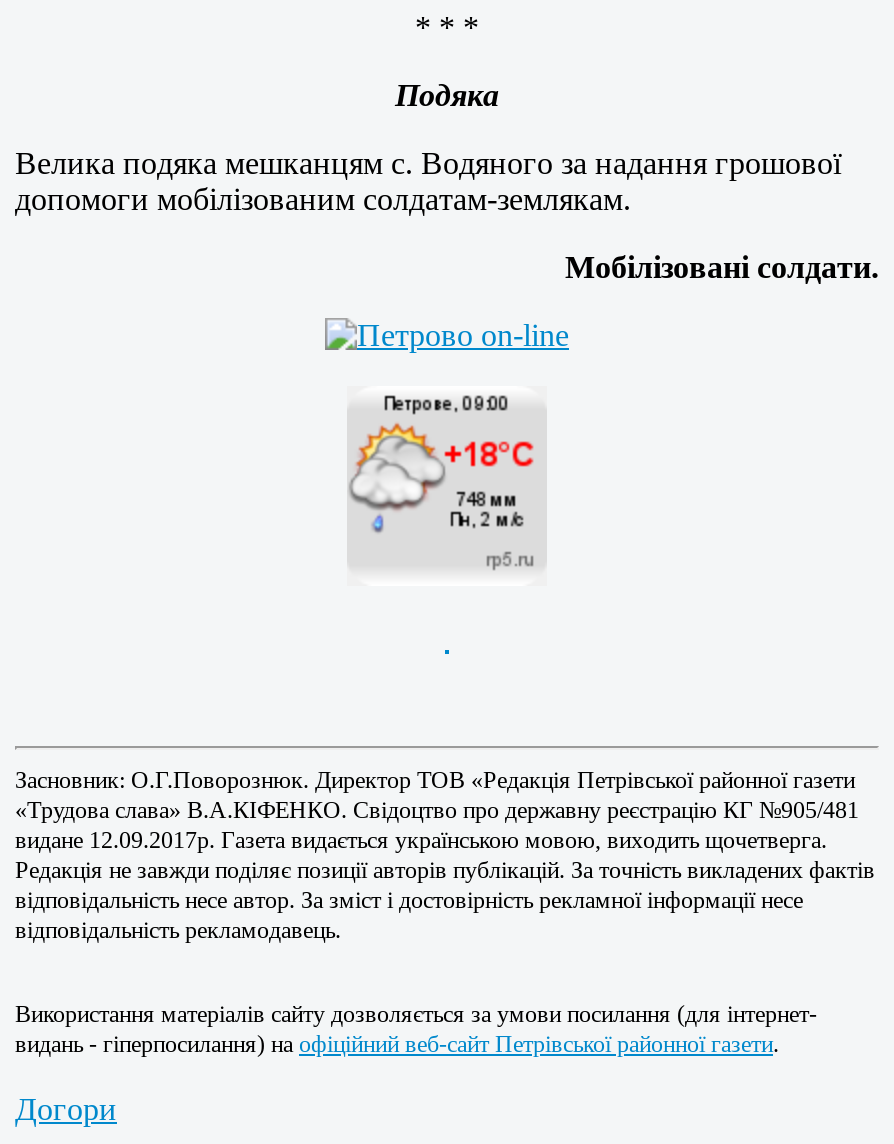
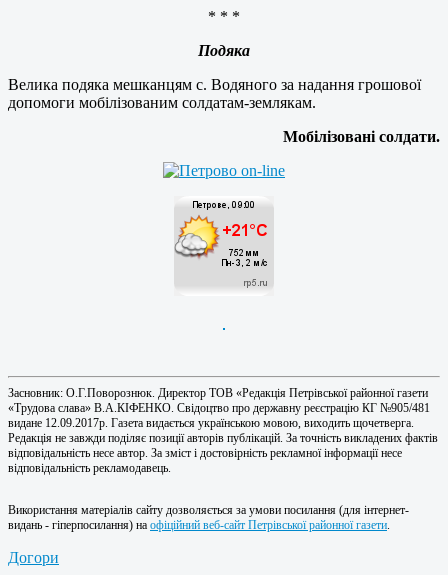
- [image]
+ [image]
